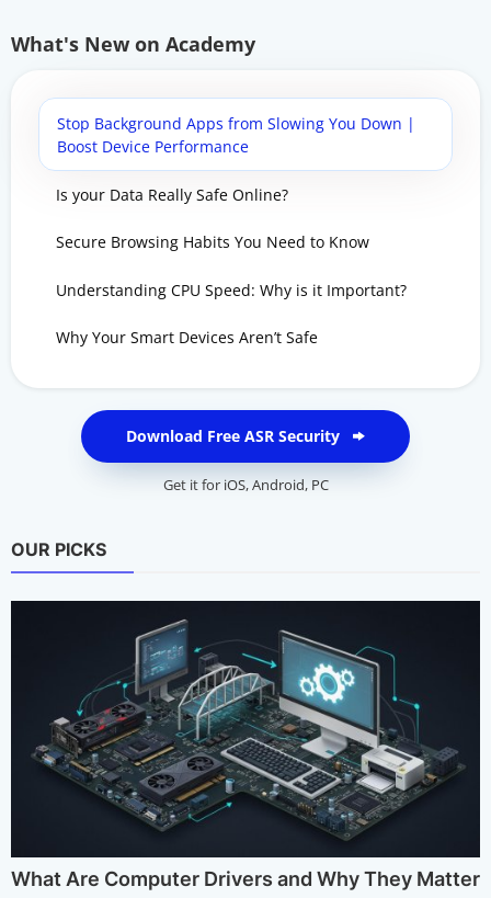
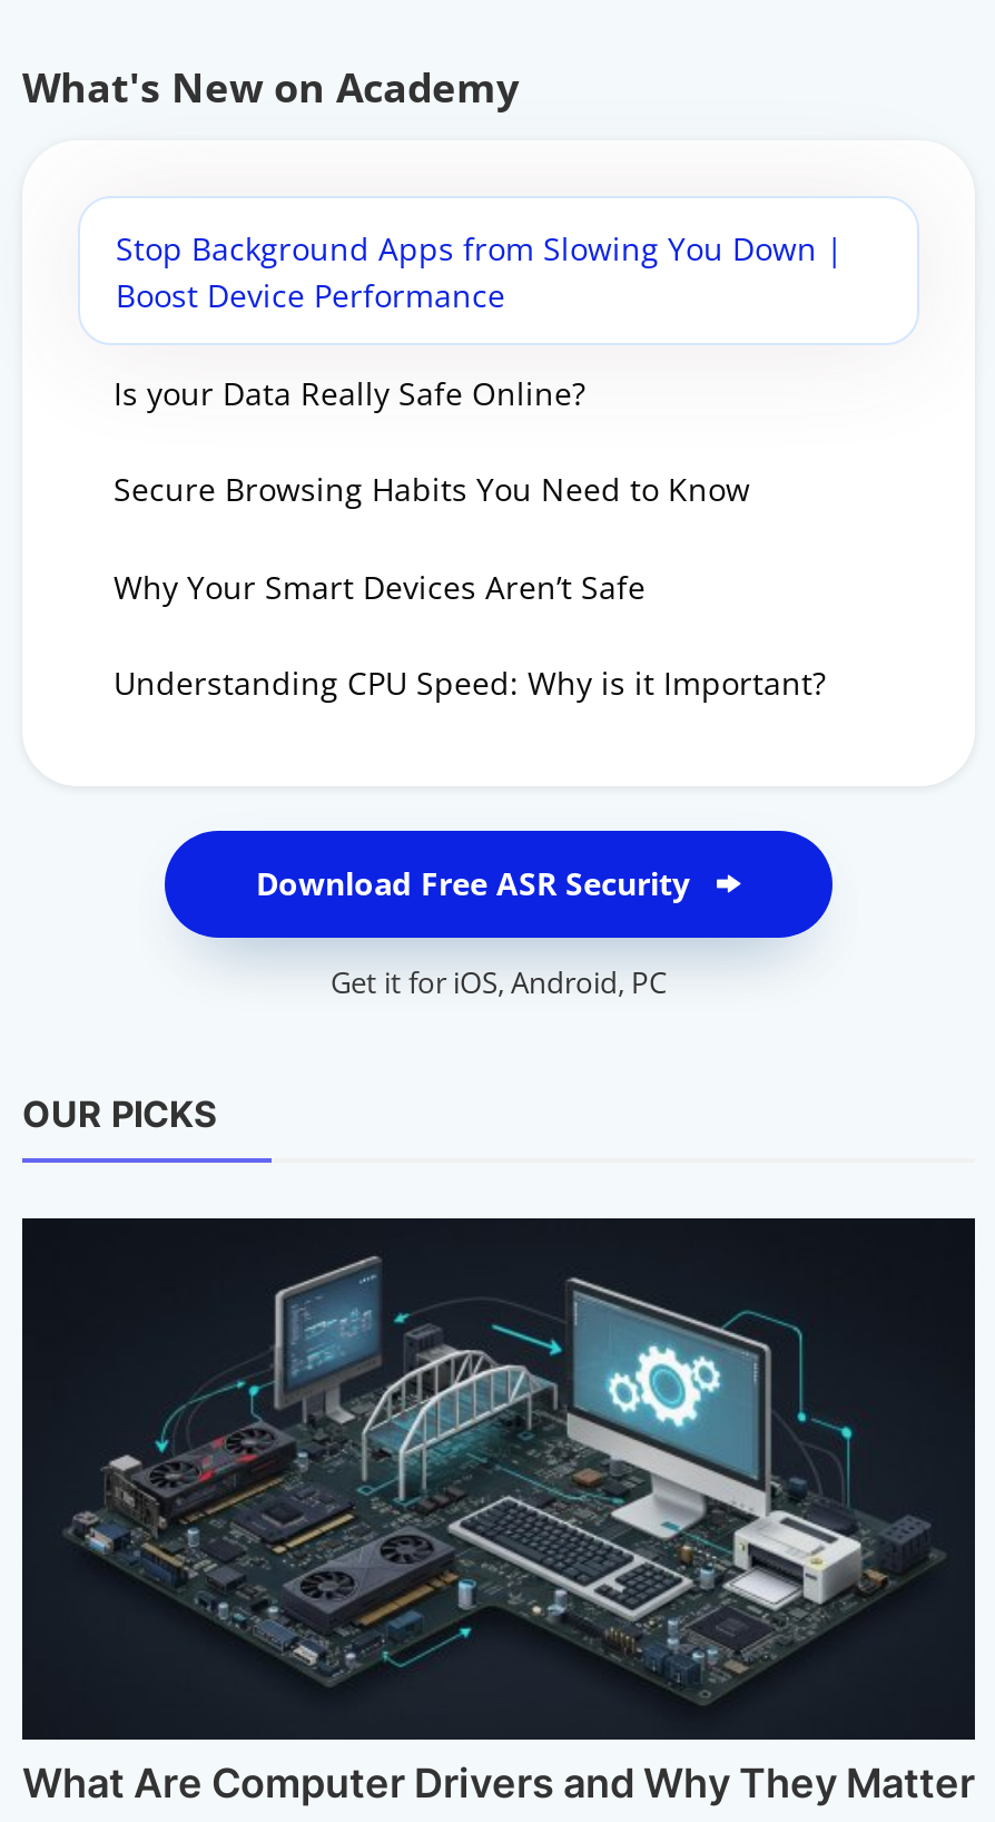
moved down: Understanding CPU Speed: Why is it Important?

moved up: Why Your Smart Devices Aren’t Safe
